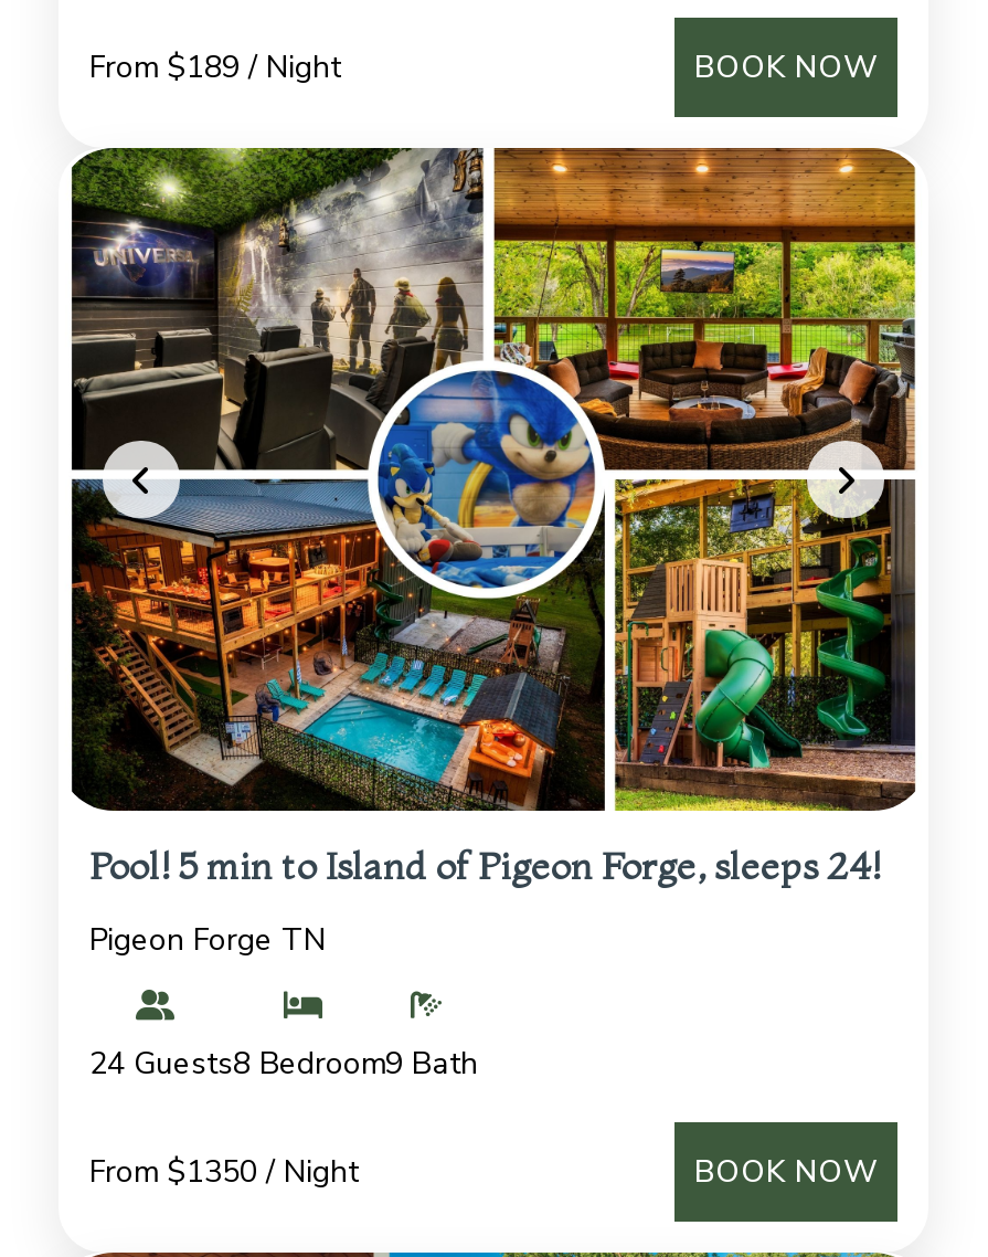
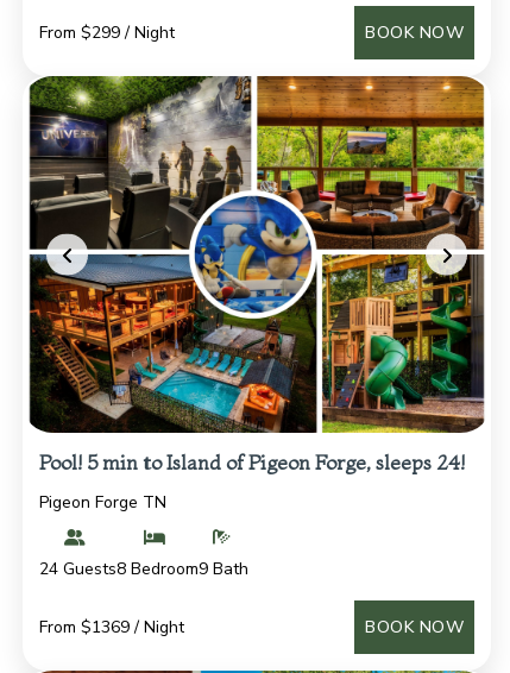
- From $189 / Night
+ From $299 / Night

- From $1350 / Night
+ From $1369 / Night
